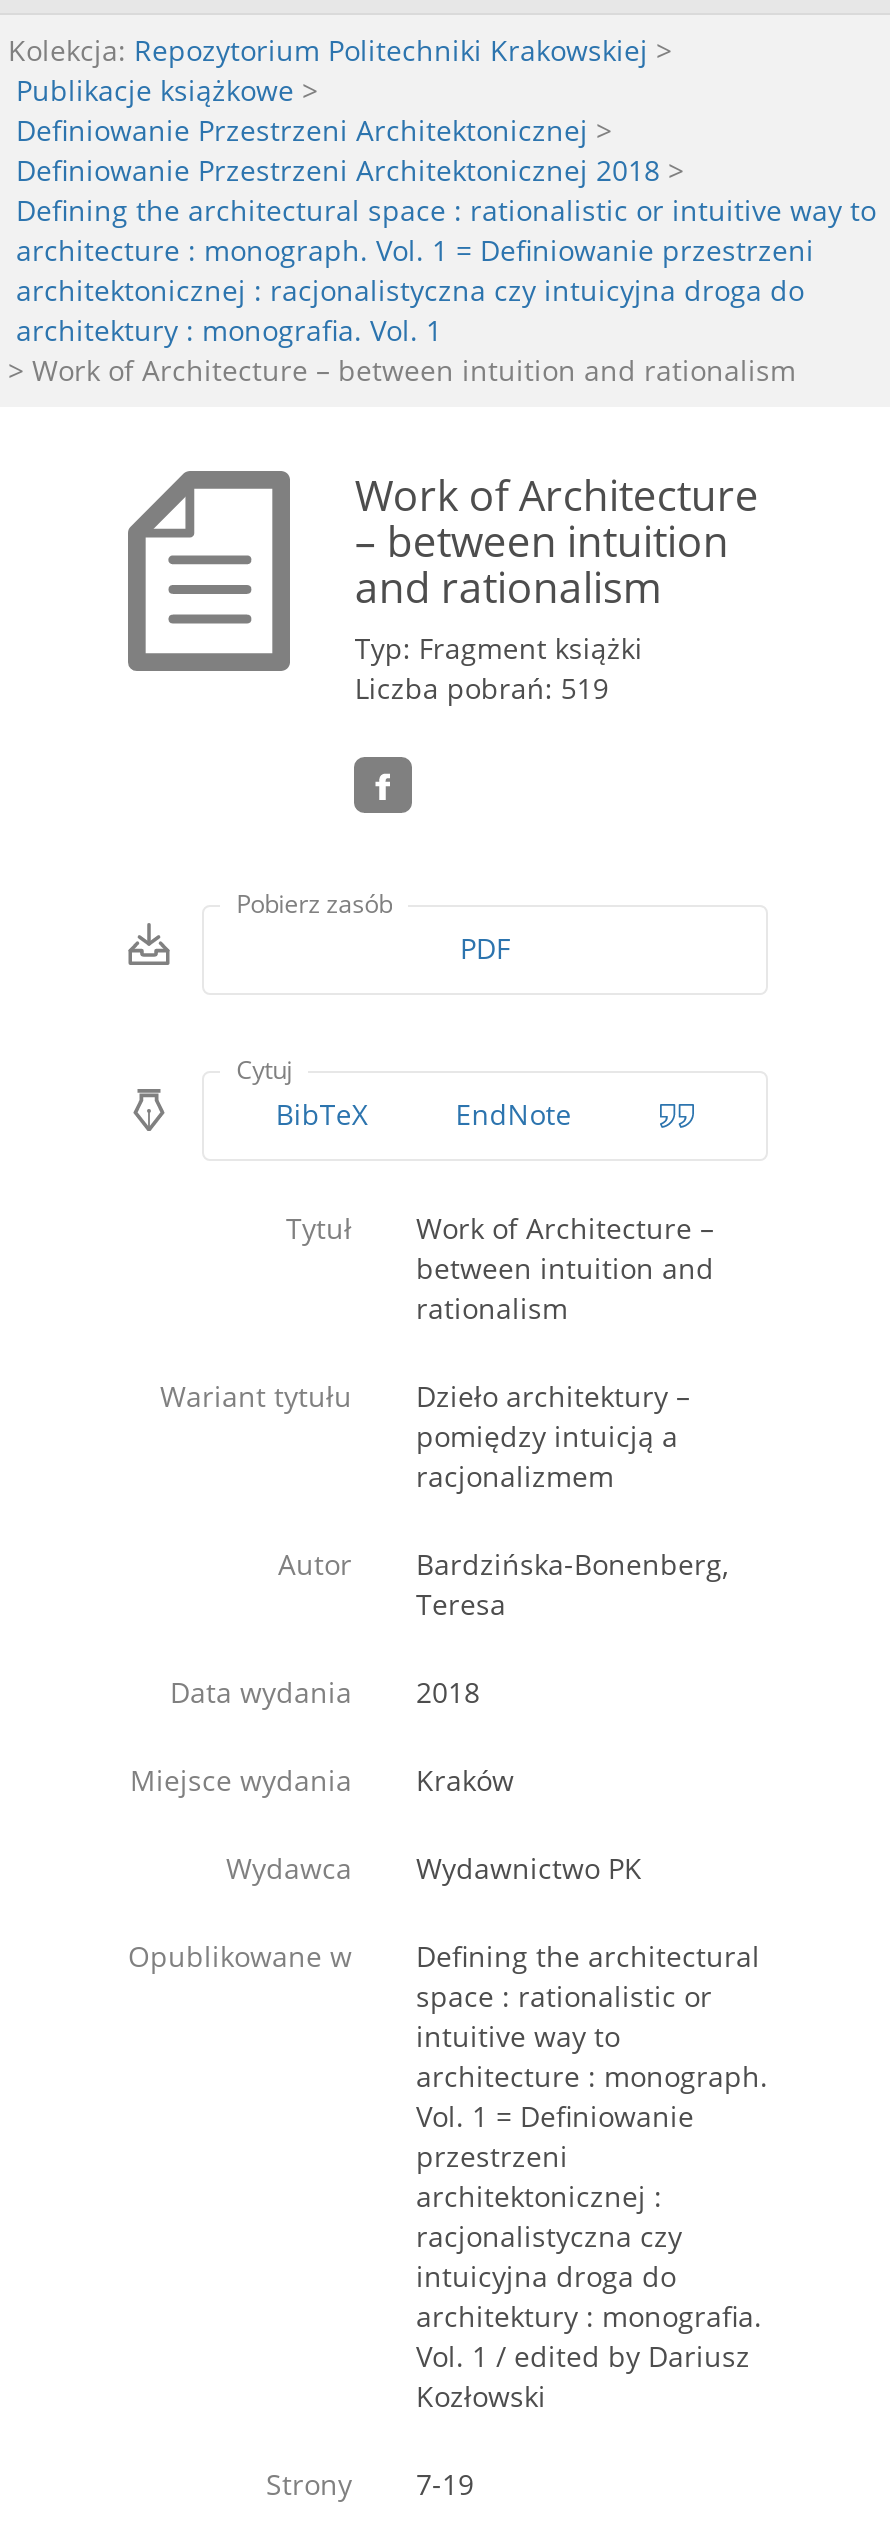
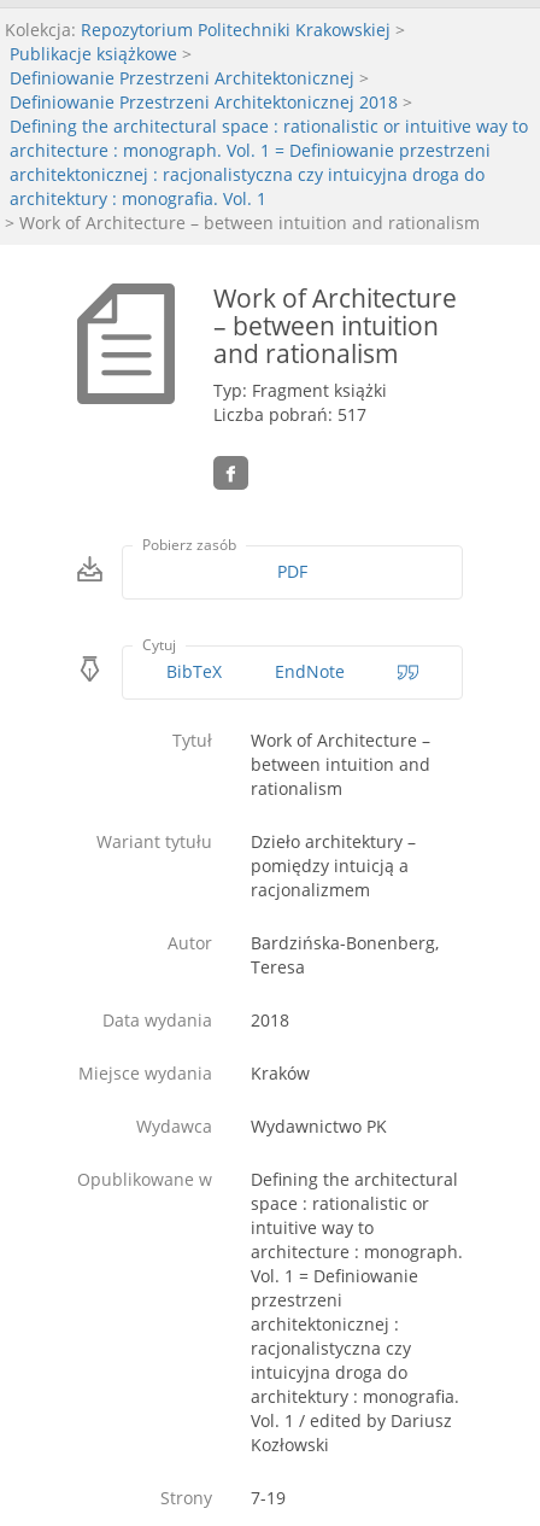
- Liczba pobrań: 519
+ Liczba pobrań: 517
